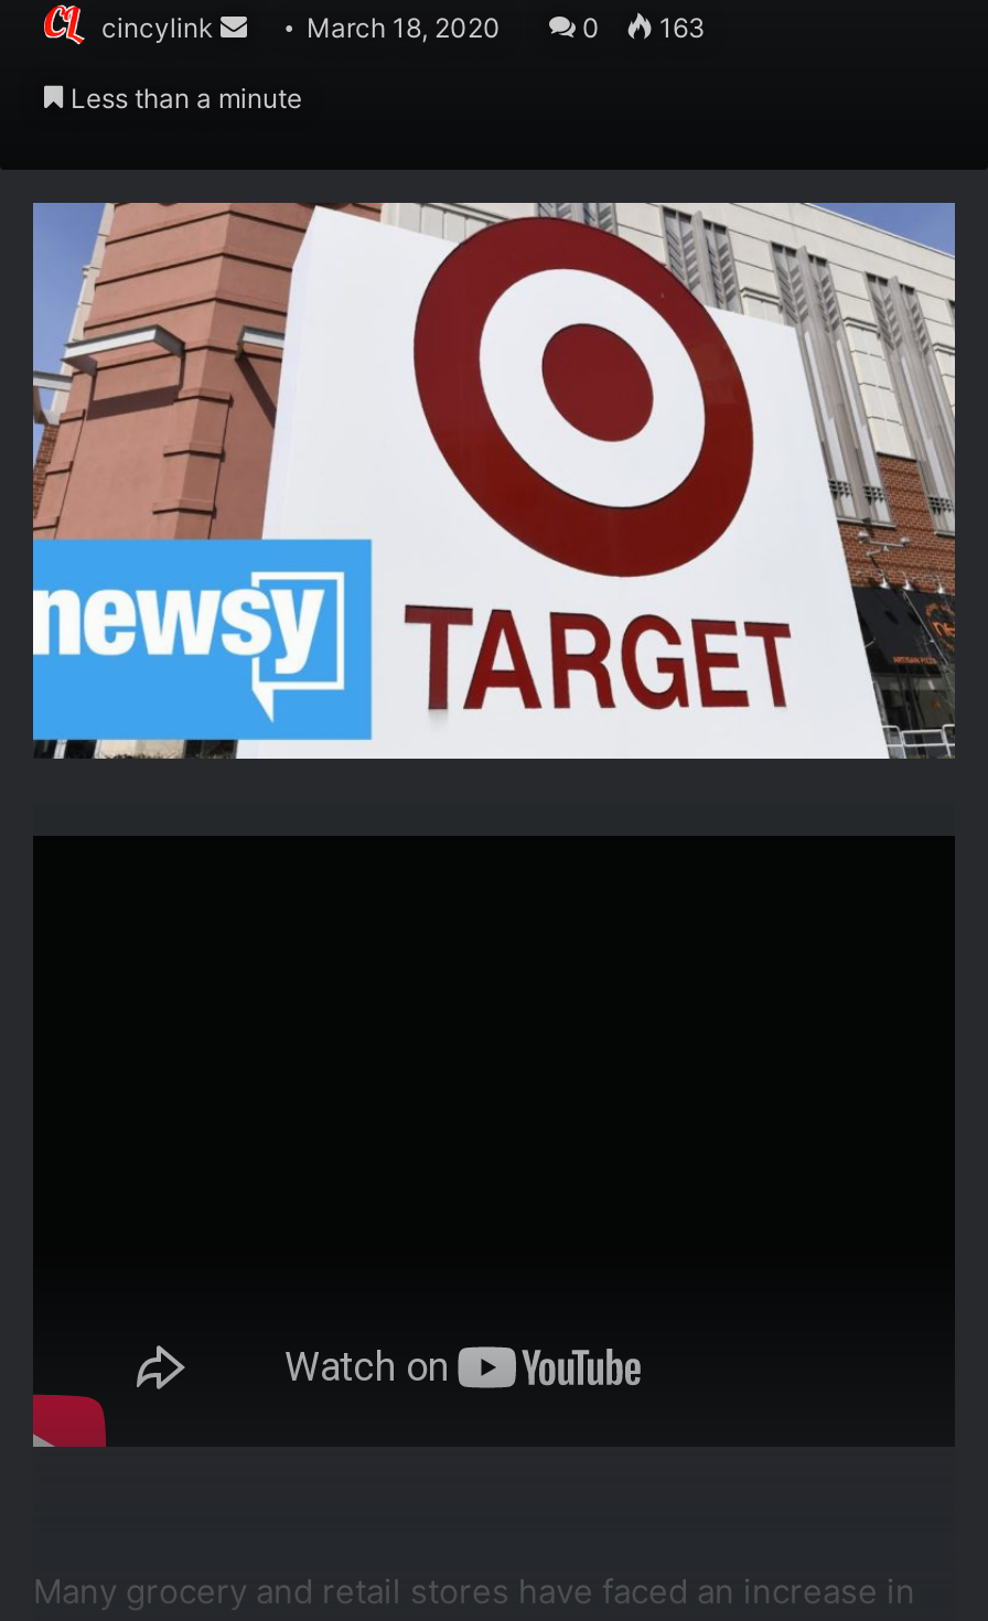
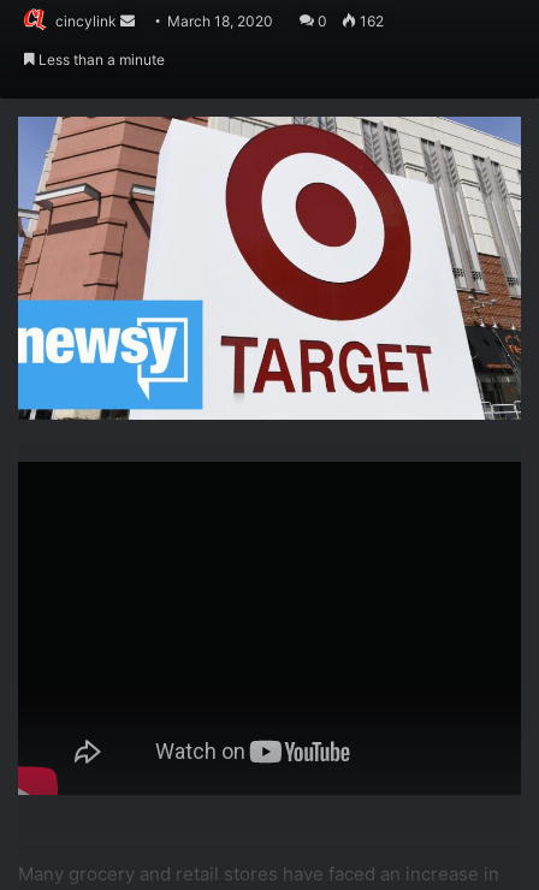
- 0 163
+ 0 162
